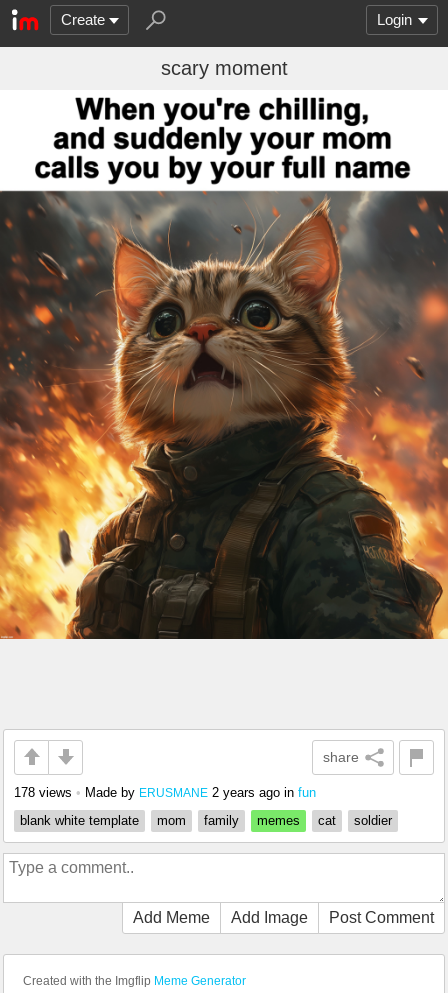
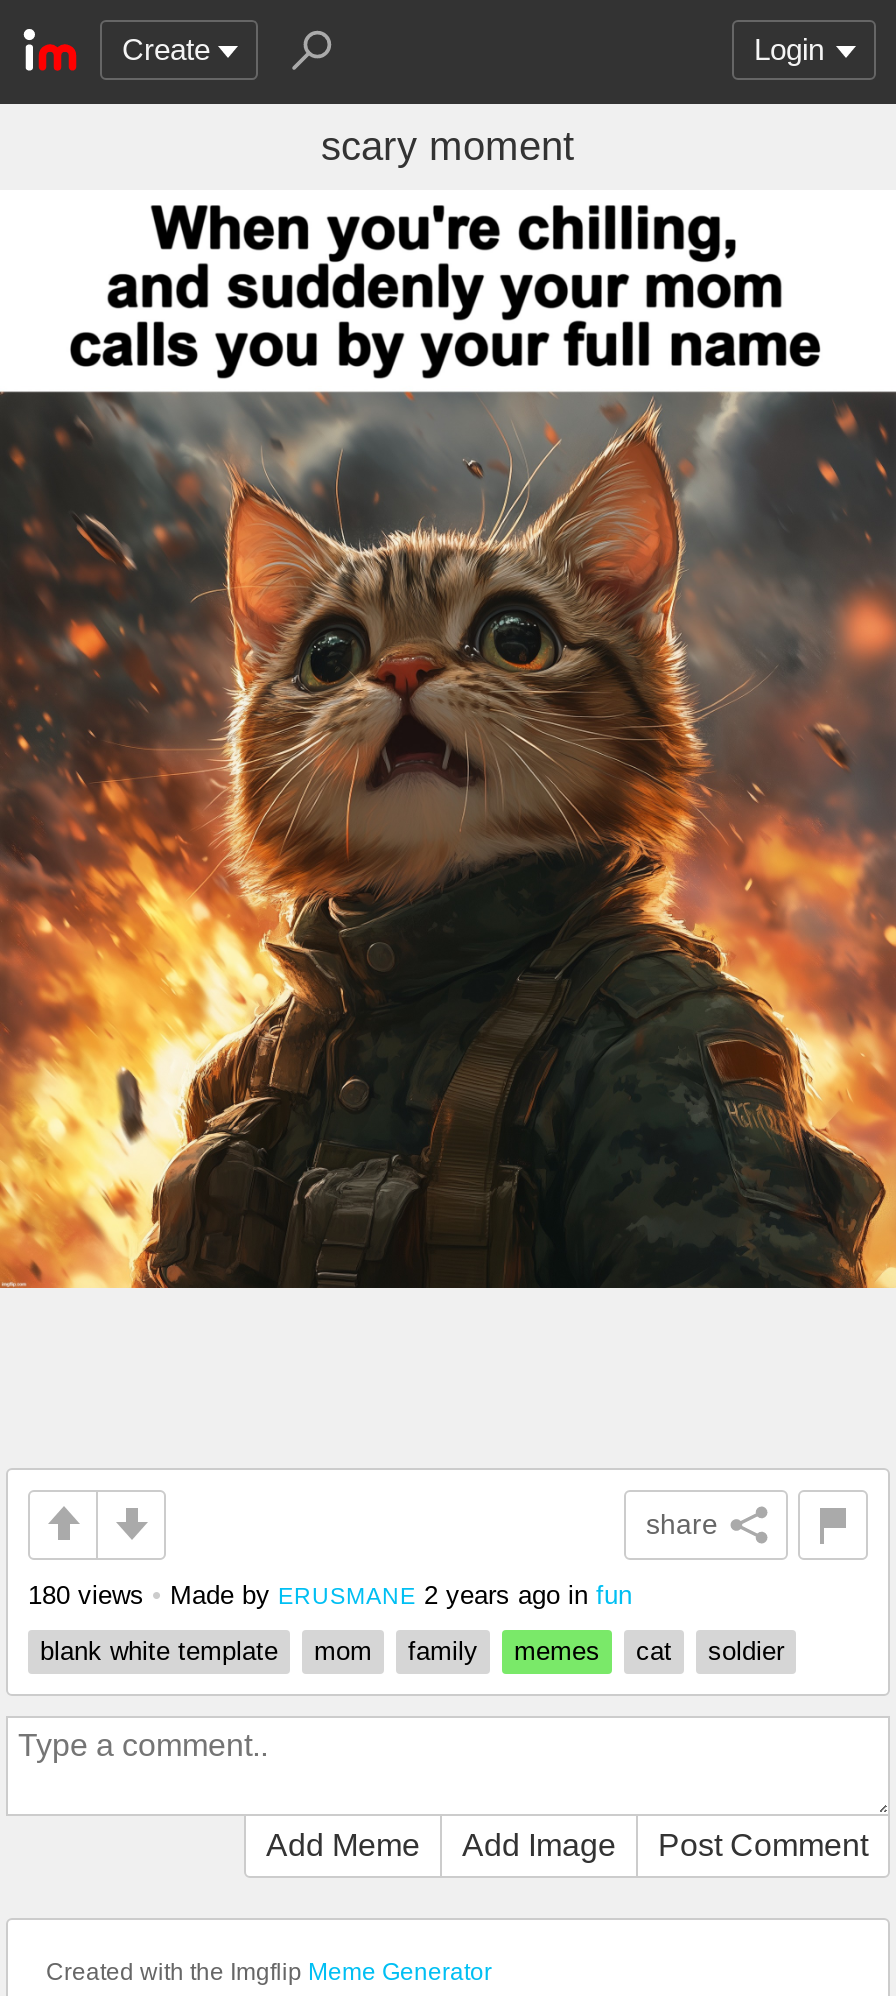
- 178 views • Made by ERUSMANE 2 years ago in fun
+ 180 views • Made by ERUSMANE 2 years ago in fun
